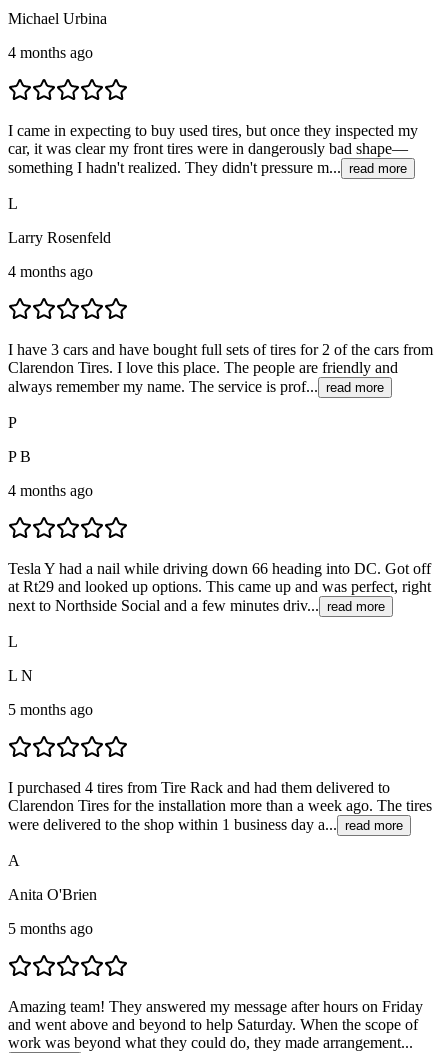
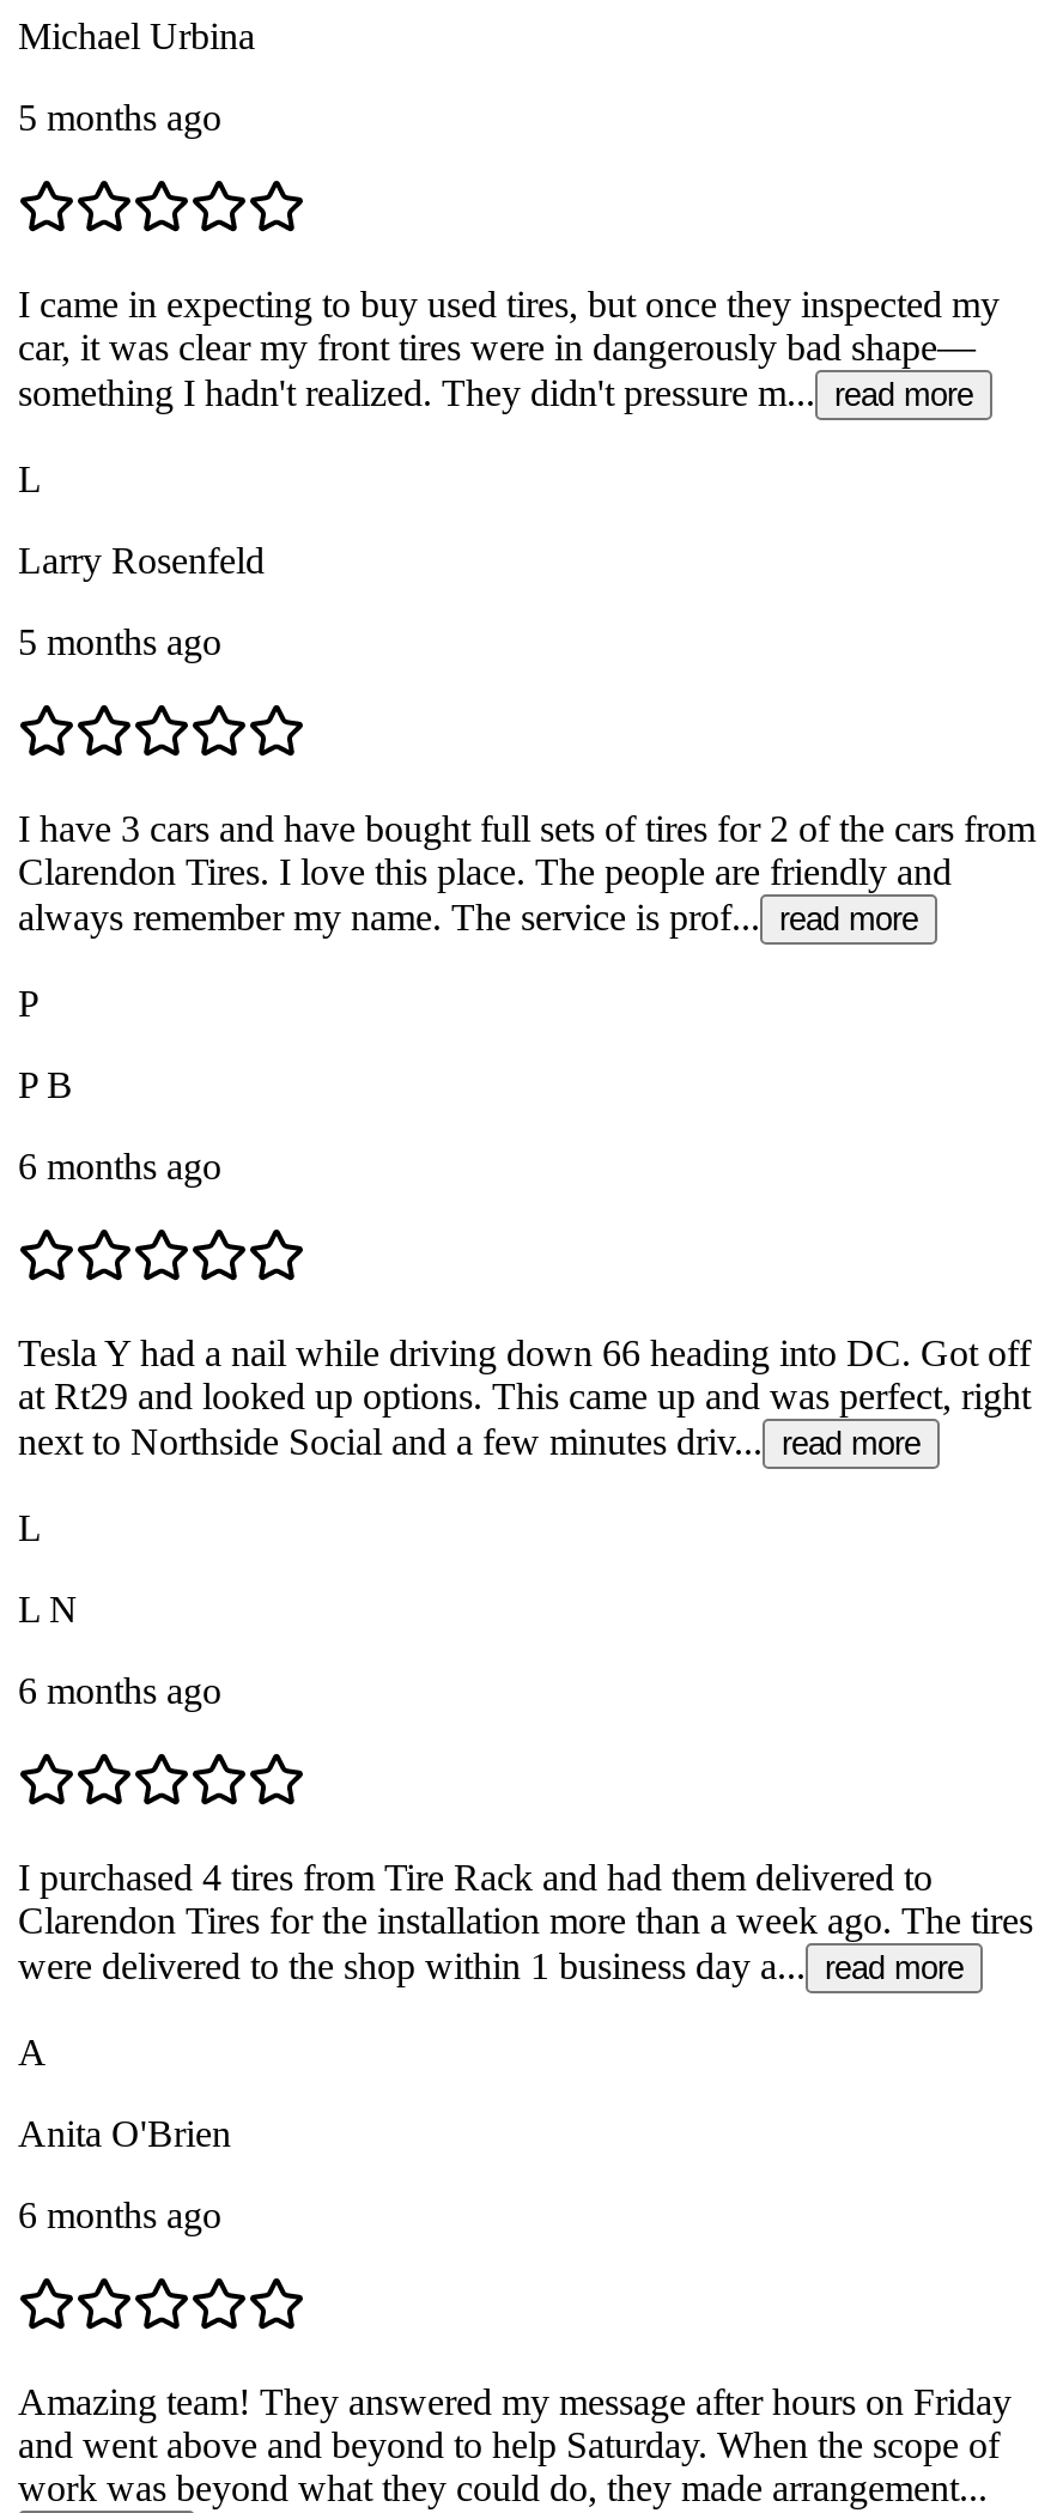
- 4 months ago
+ 5 months ago

- 4 months ago
+ 5 months ago

- 4 months ago
+ 6 months ago

- 5 months ago
+ 6 months ago

- 5 months ago
+ 6 months ago
